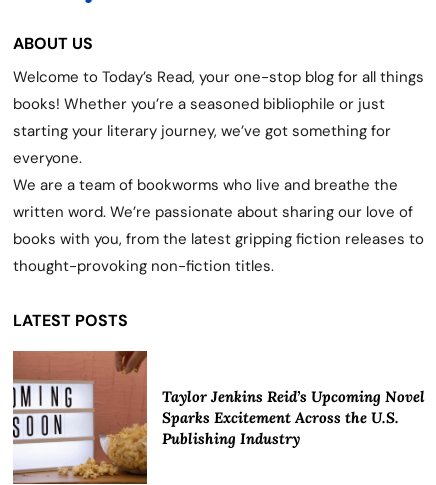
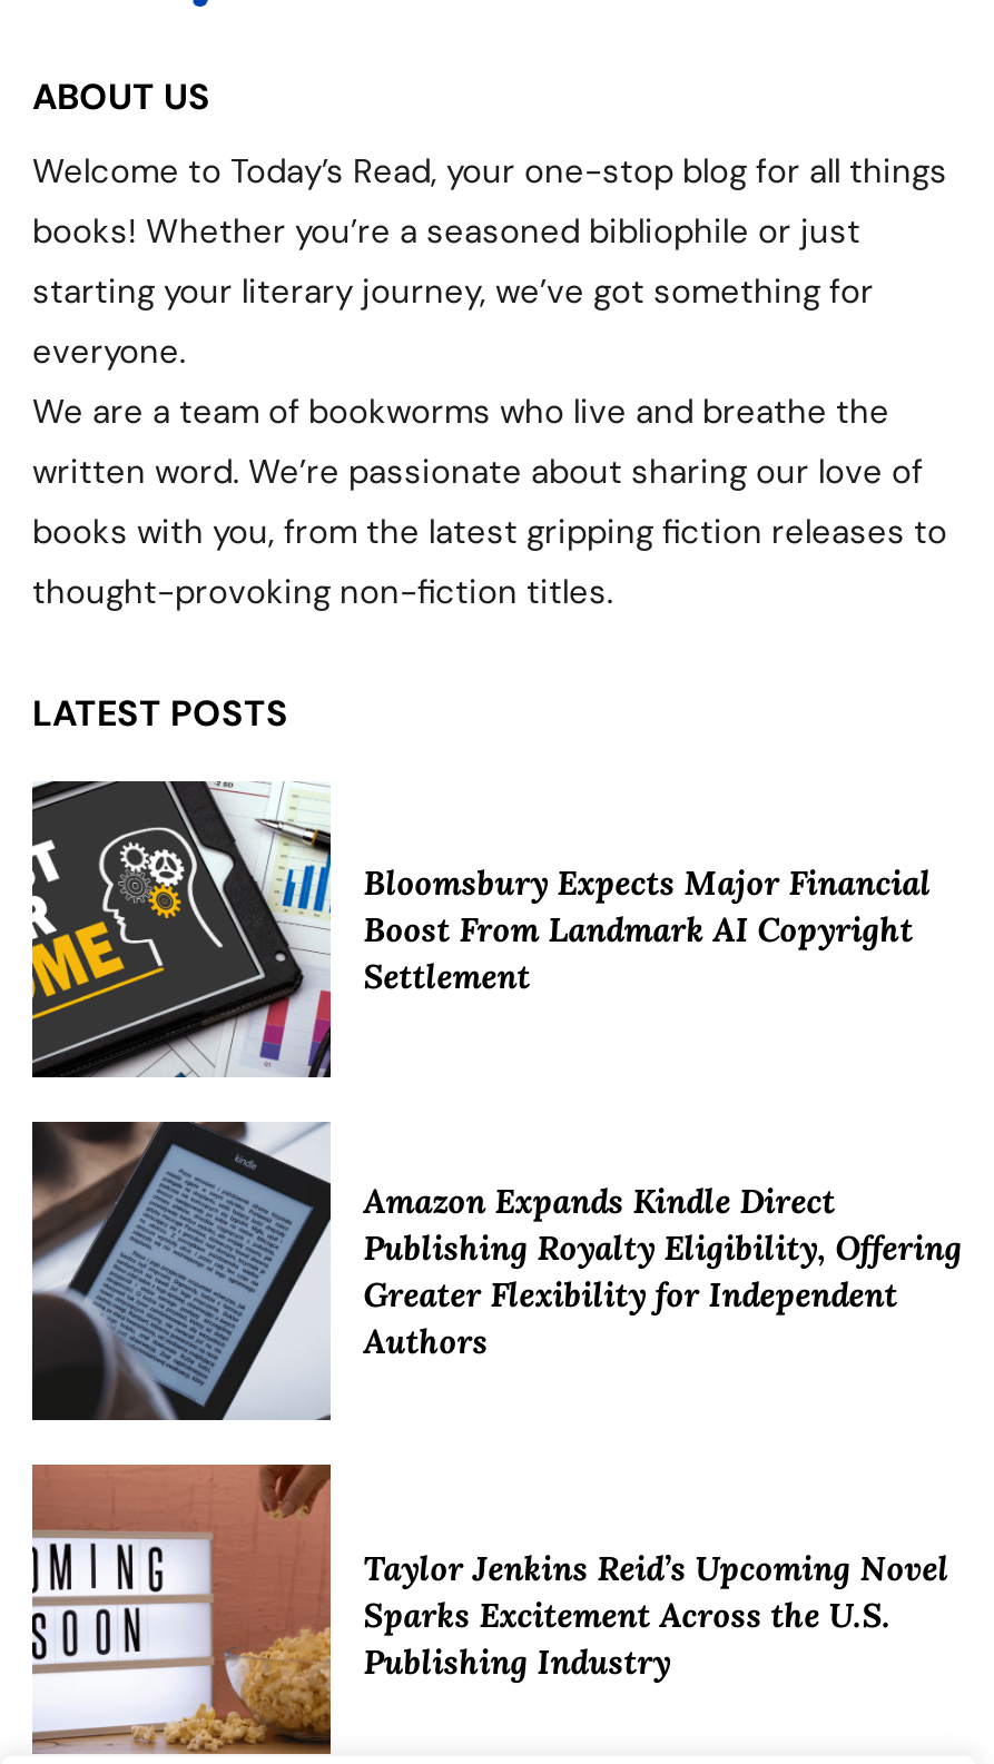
+ [image]
+ Bloomsbury Expects Major Financial
+ Boost From Landmark AI Copyright
+ Settlement

+ [image]
+ Amazon Expands Kindle Direct
+ Publishing Royalty Eligibility, Offering
+ Greater Flexibility for Independent
+ Authors
